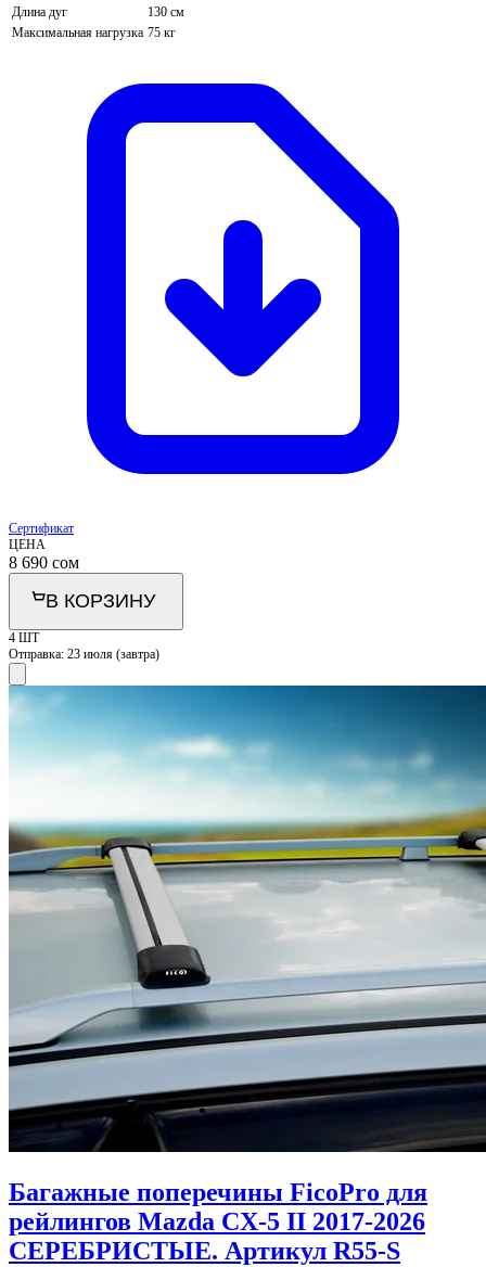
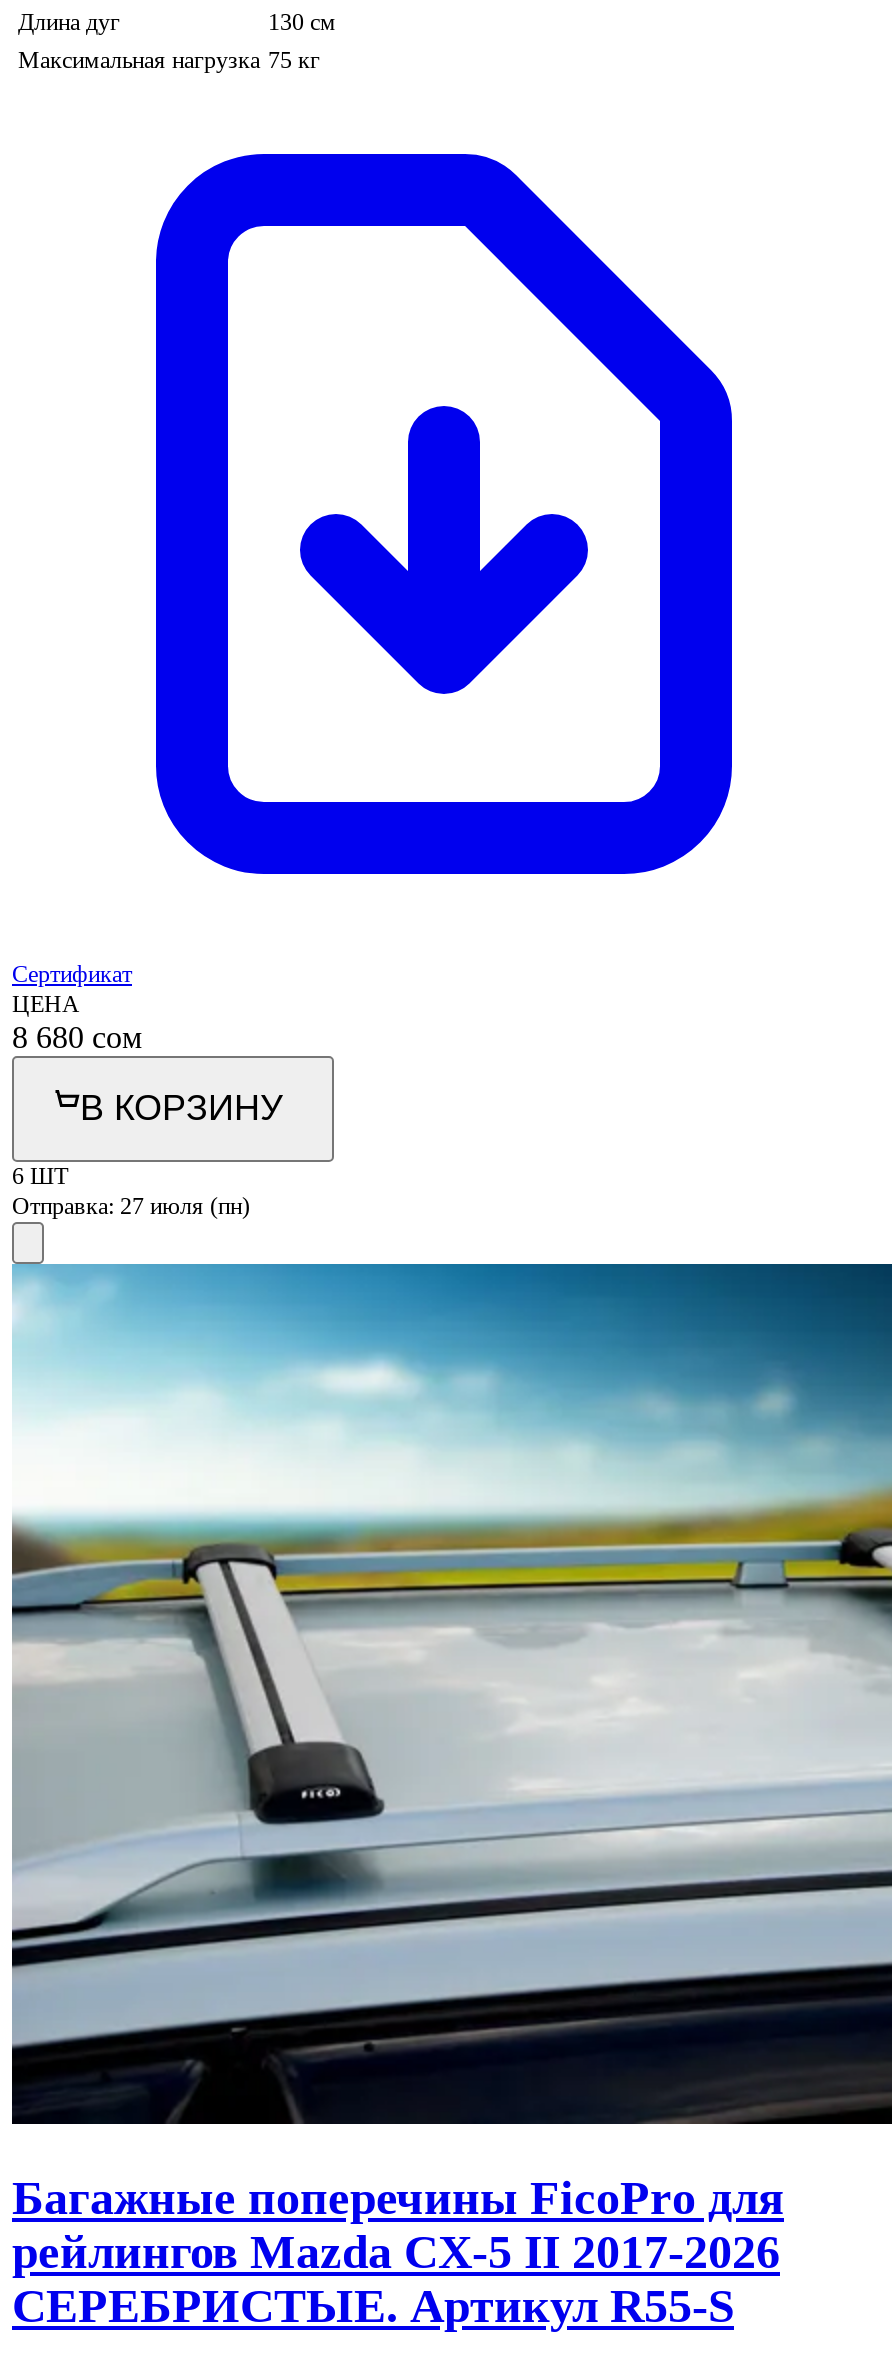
- 8 690 сом
+ 8 680 сом

- 4 ШТ
+ 6 ШТ

- Отправка: 23 июля (завтра)
+ Отправка: 27 июля (пн)
